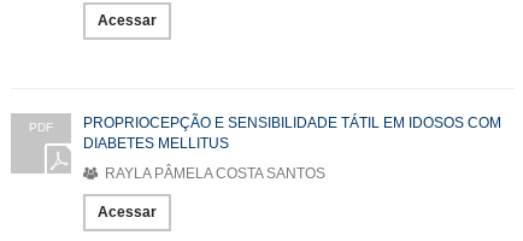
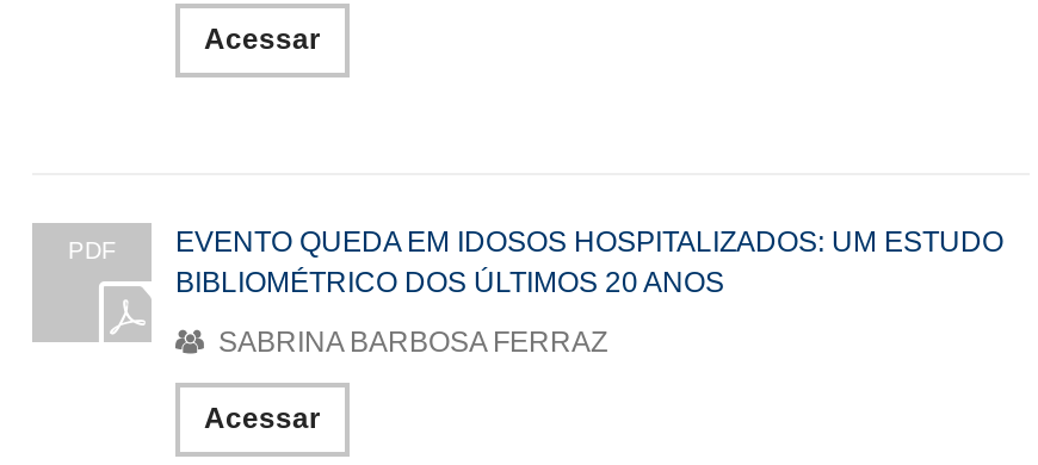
- PROPRIOCEPÇÃO E SENSIBILIDADE TÁTIL EM IDOSOS COM
- DIABETES MELLITUS
+ EVENTO QUEDA EM IDOSOS HOSPITALIZADOS: UM ESTUDO
+ BIBLIOMÉTRICO DOS ÚLTIMOS 20 ANOS

- RAYLA PÂMELA COSTA SANTOS
+ SABRINA BARBOSA FERRAZ
